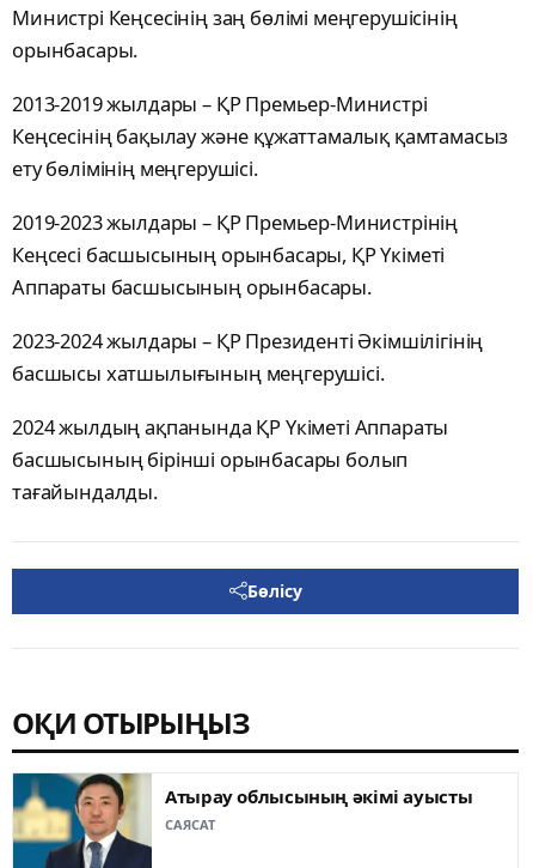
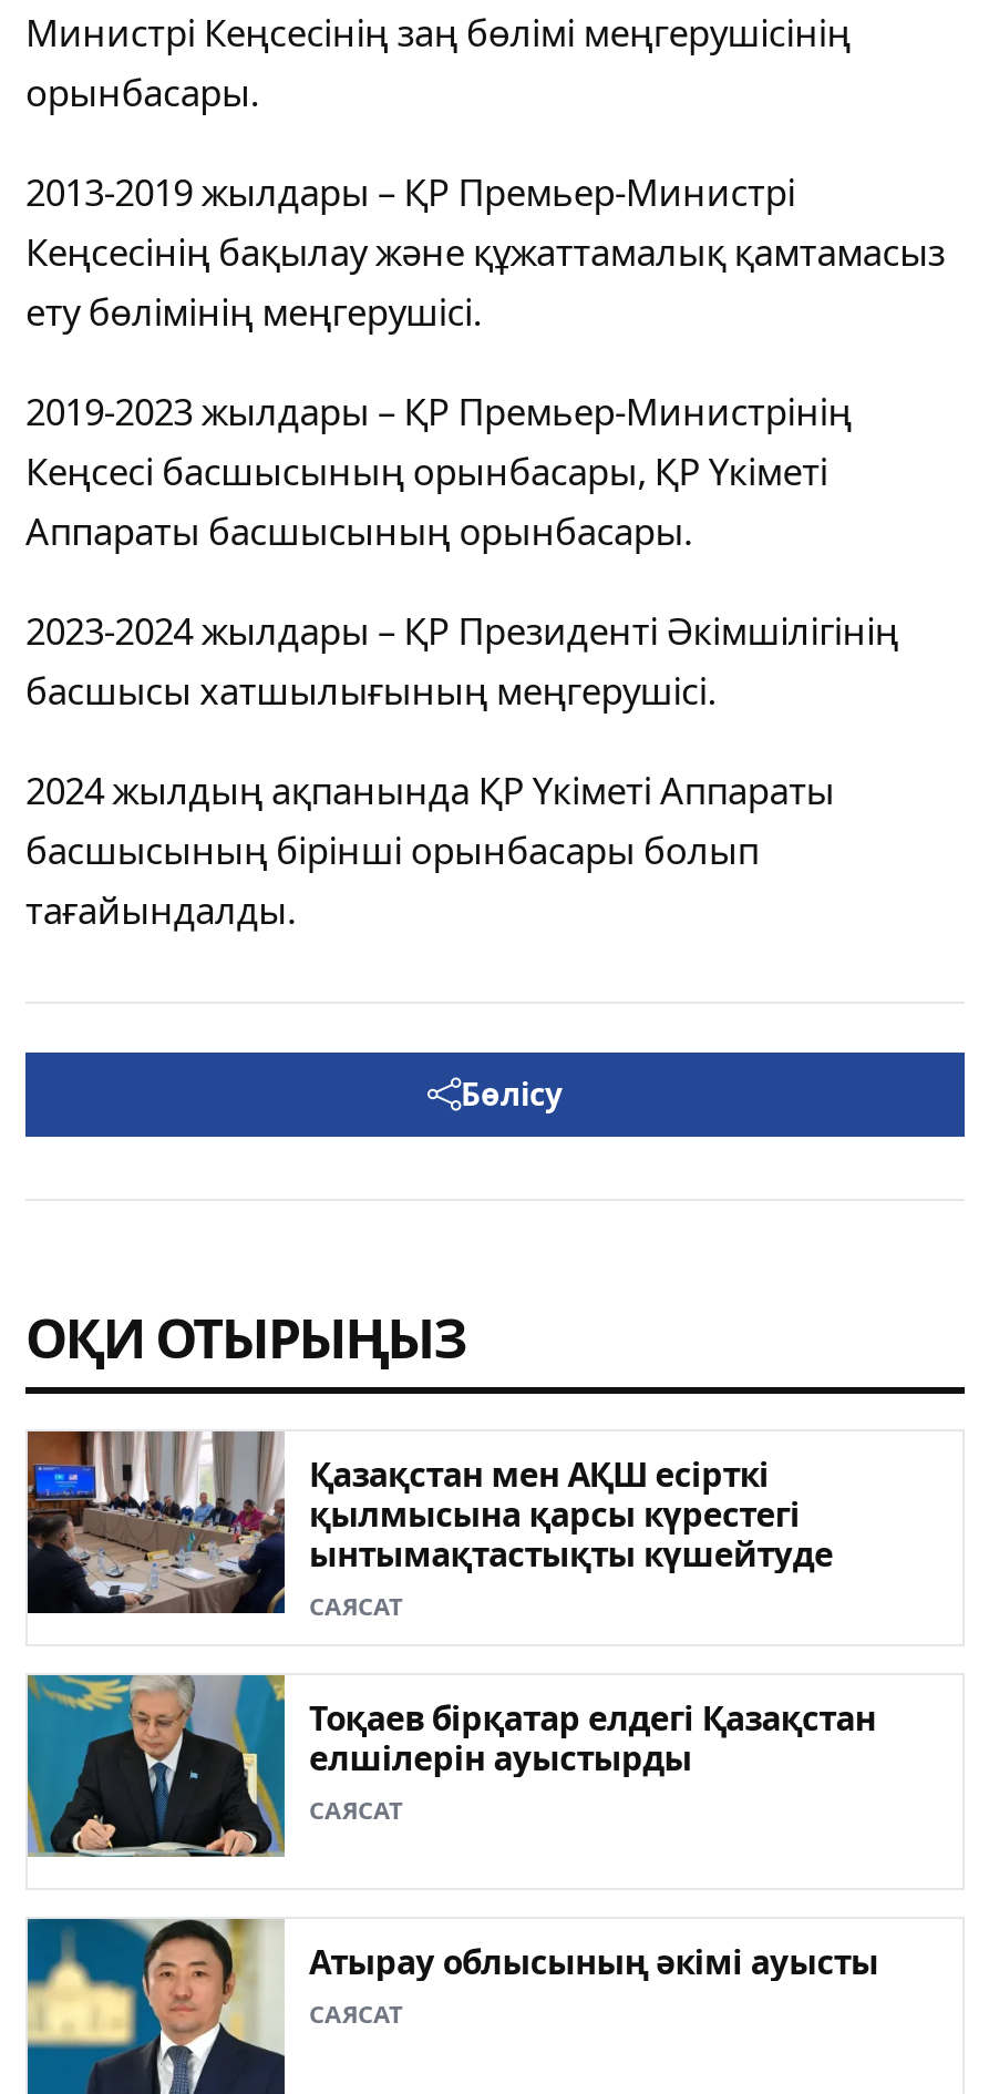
+ [image]
+ Қазақстан мен АҚШ есірткі
+ қылмысына қарсы күрестегі
+ ынтымақтастықты күшейтуде
+ САЯСАТ
+ Тоқаев бірқатар елдегі Қазақстан
+ елшілерін ауыстырды
+ САЯСАТ

+ [image]
